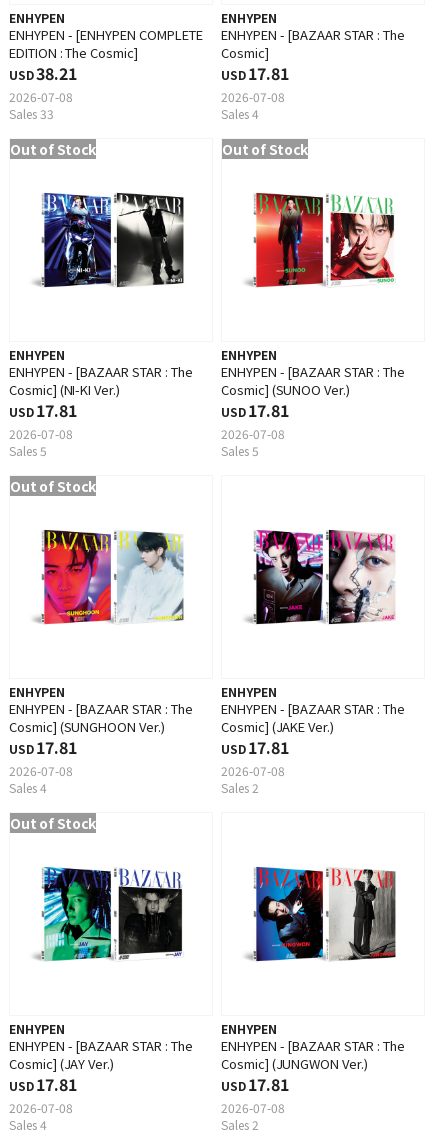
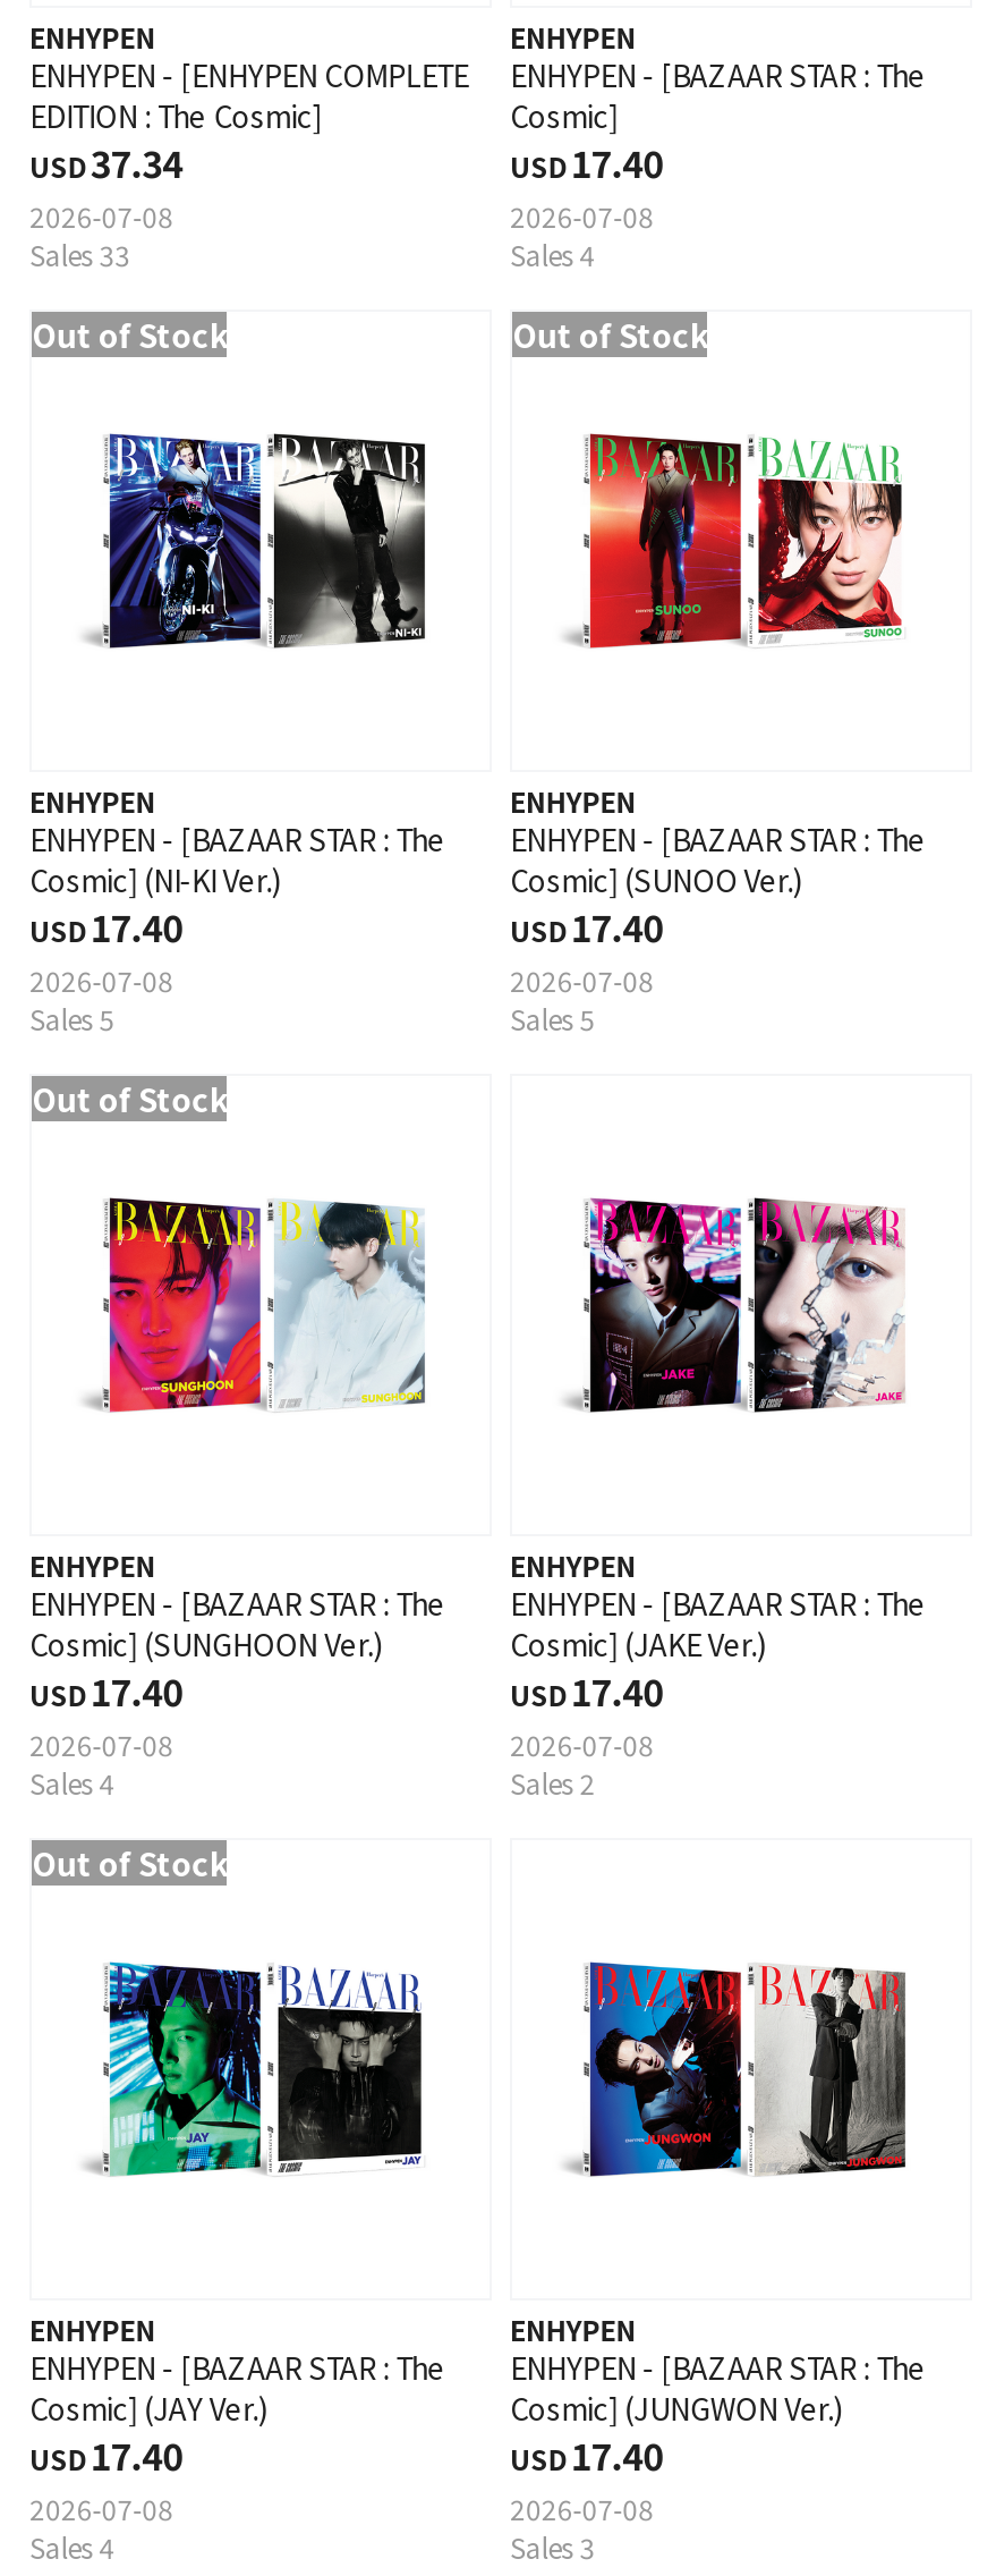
- USD 38.21
+ USD 37.34

- USD 17.81
+ USD 17.40

- USD 17.81
+ USD 17.40

- USD 17.81
+ USD 17.40

- USD 17.81
+ USD 17.40

- USD 17.81
+ USD 17.40

- USD 17.81
+ USD 17.40

- USD 17.81
+ USD 17.40

- Sales 2
+ Sales 3
